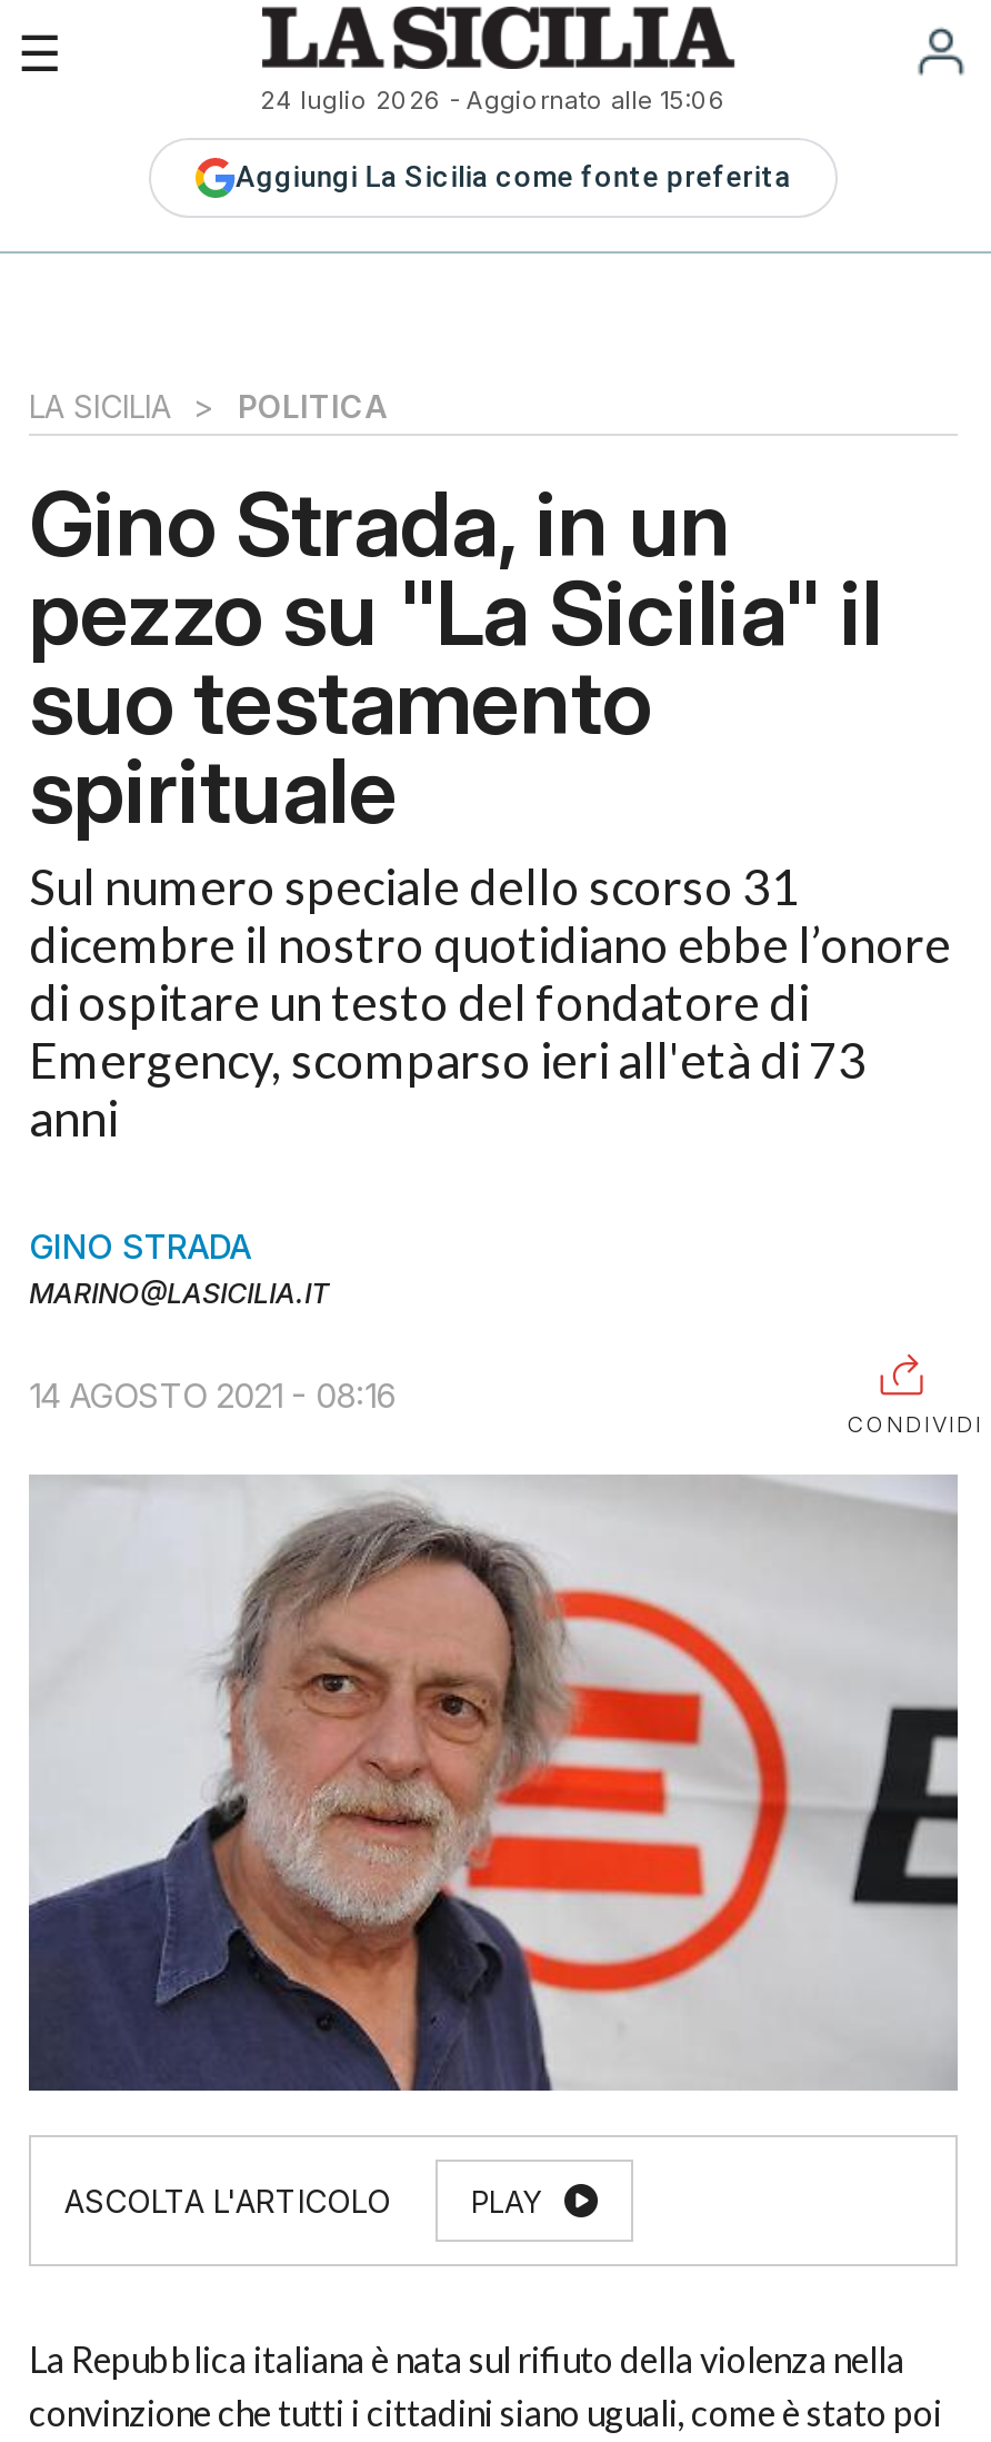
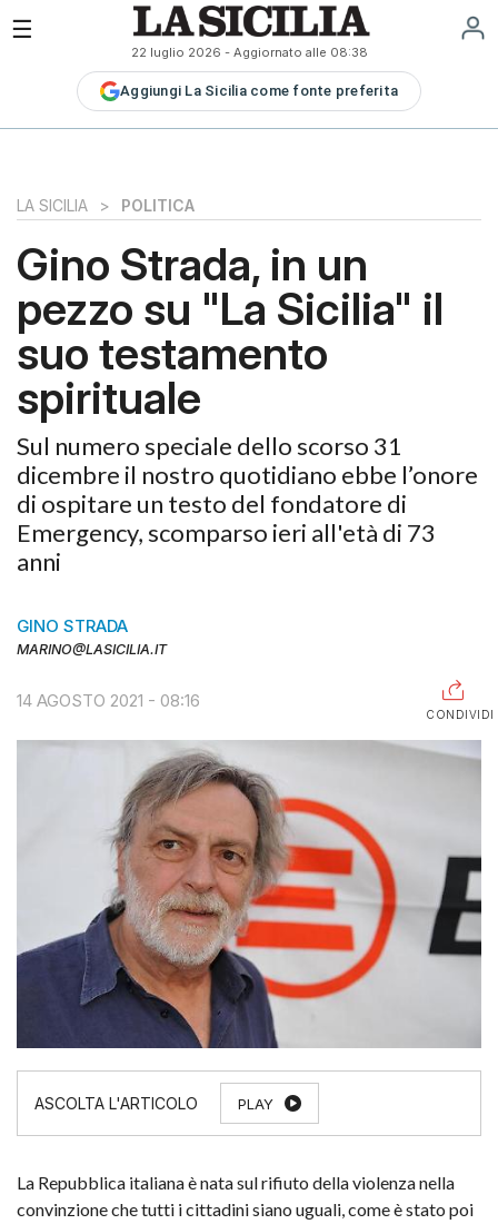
- 24 luglio 2026 - Aggiornato alle 15:06
+ 22 luglio 2026 - Aggiornato alle 08:38
